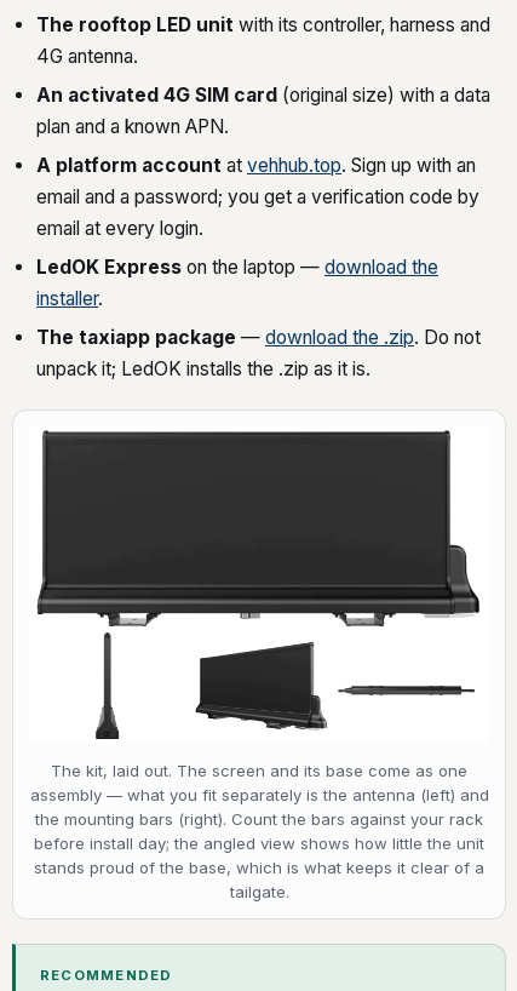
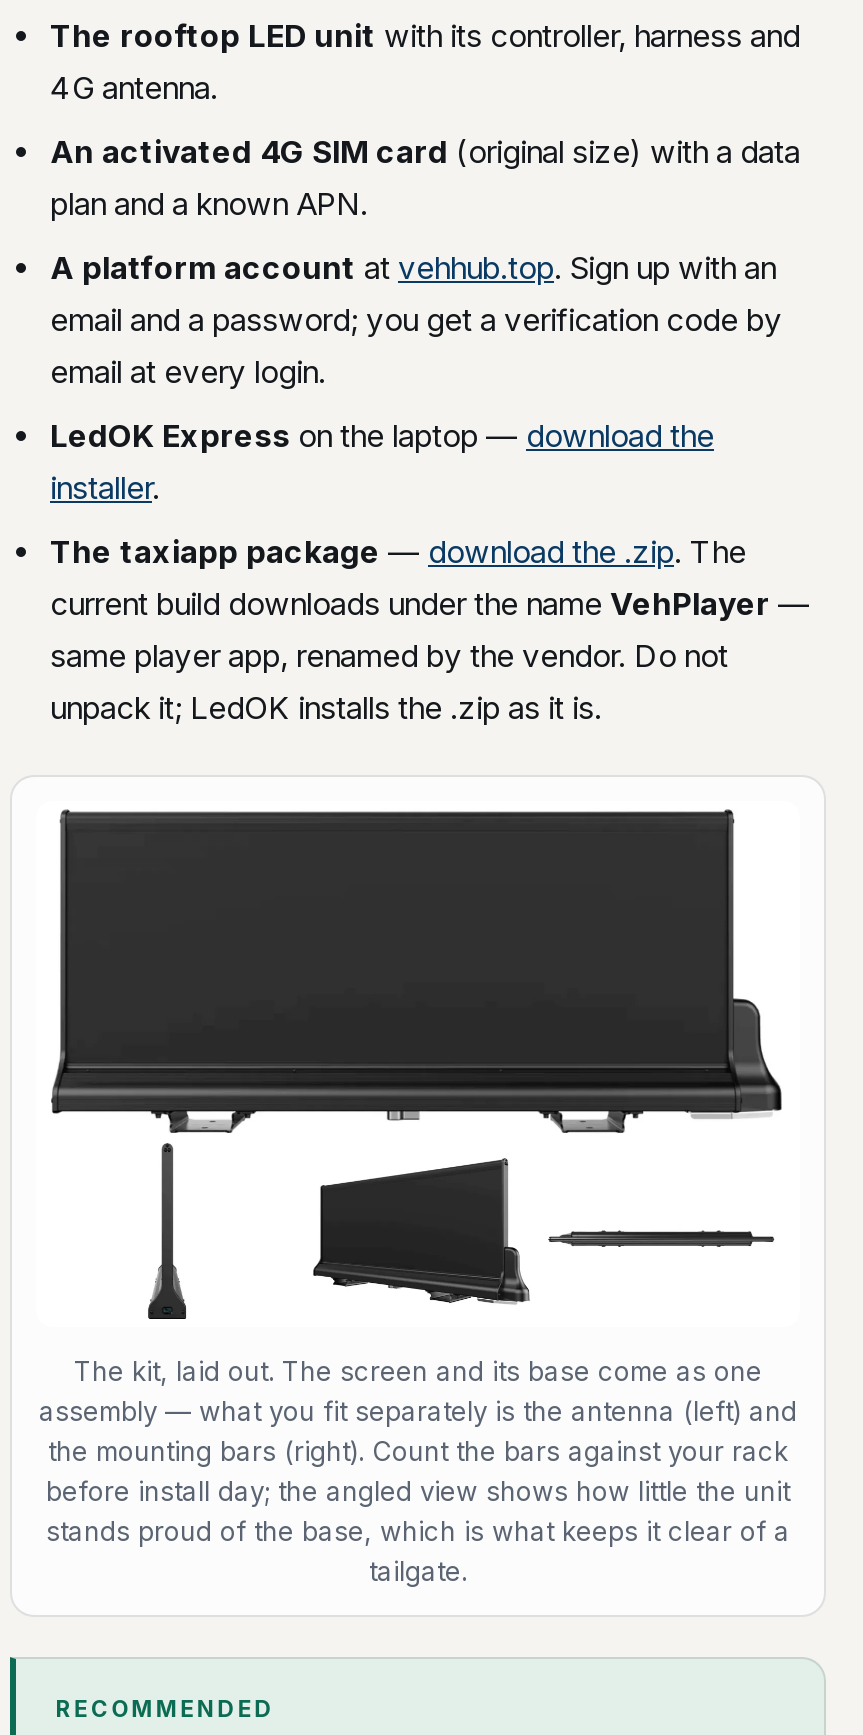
- The taxiapp package — download the .zip. Do not
+ The taxiapp package — download the .zip. The
+ current build downloads under the name VehPlayer —
+ same player app, renamed by the vendor. Do not
